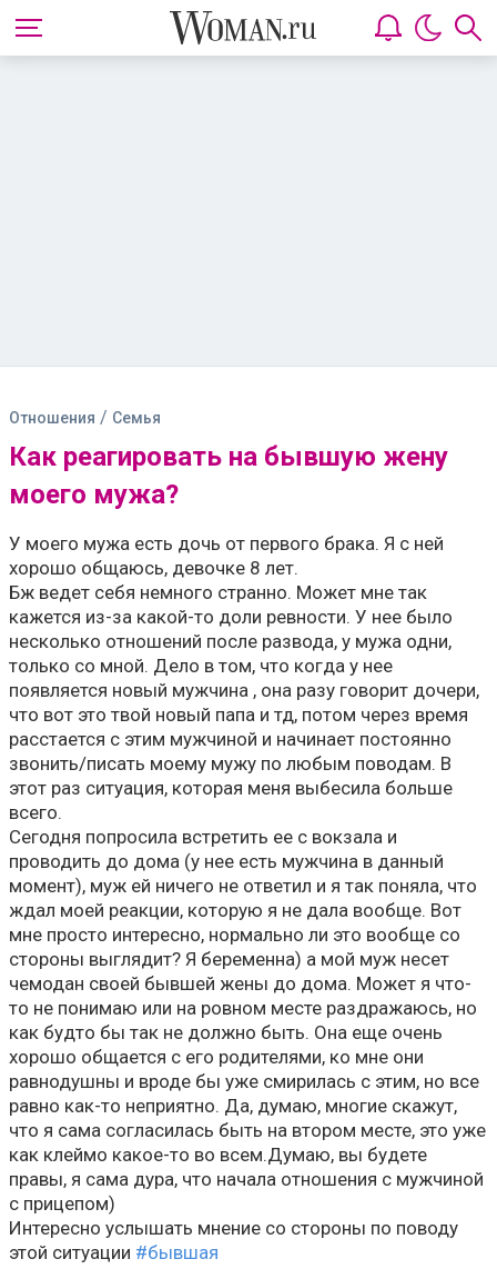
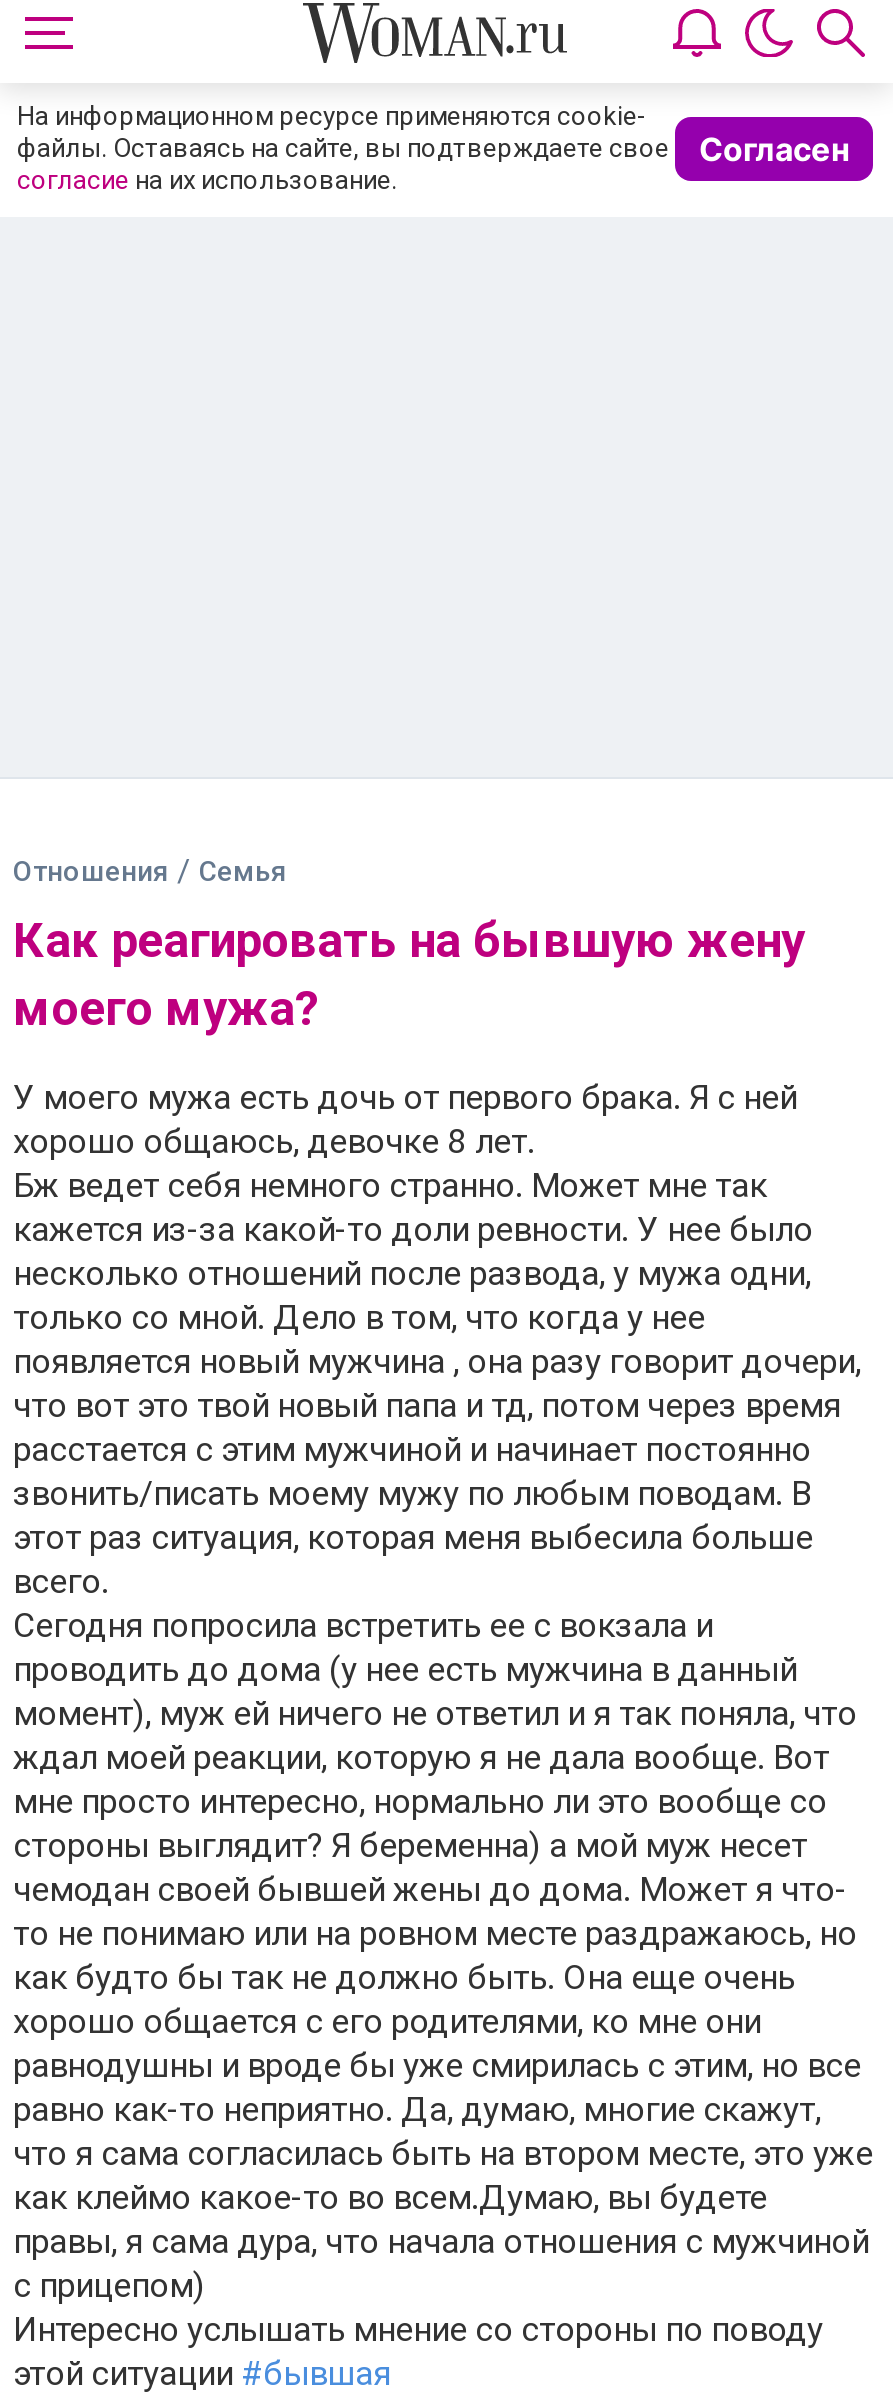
+ На информационном ресурсе применяются cookie-
+ файлы. Оставаясь на сайте, вы подтверждаете свое
+ согласие на их использование.

+ Согласен
